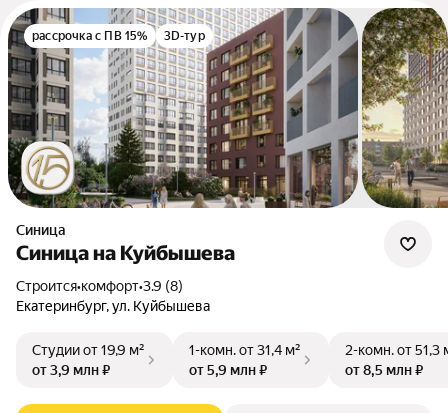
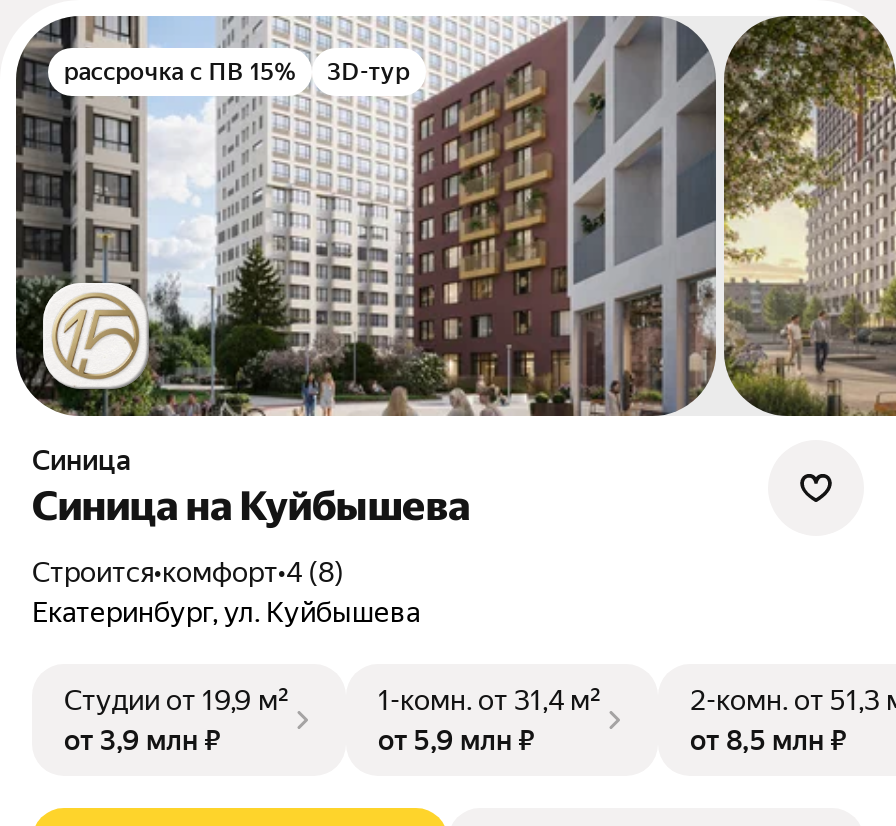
- Строится•комфорт•3.9 (8)
+ Строится•комфорт•4 (8)
